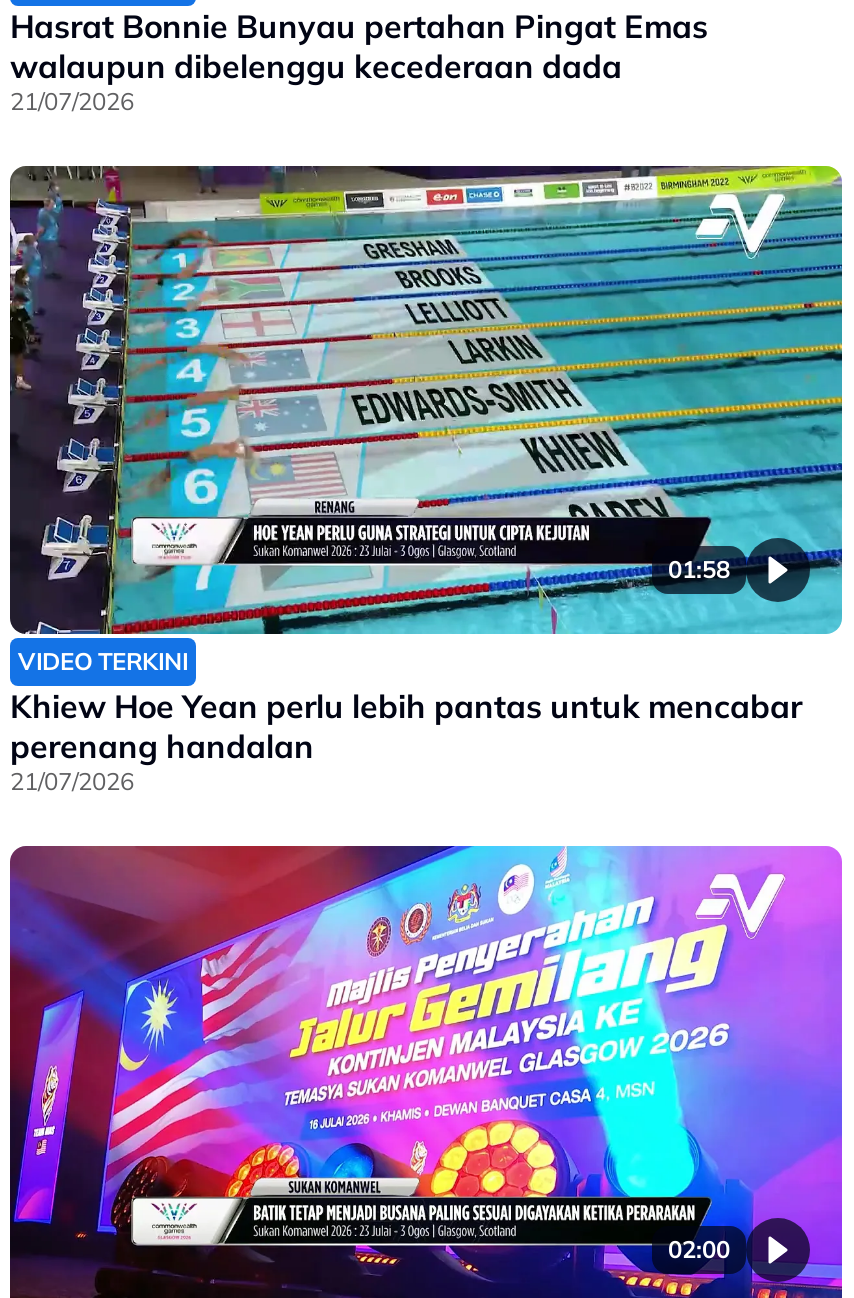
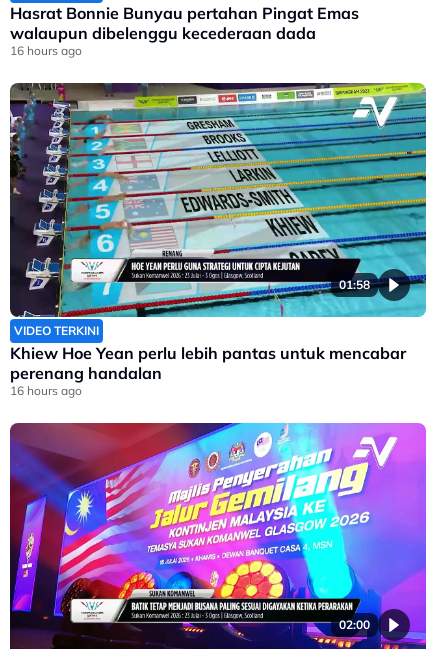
- 21/07/2026
+ 16 hours ago

- 21/07/2026
+ 16 hours ago
